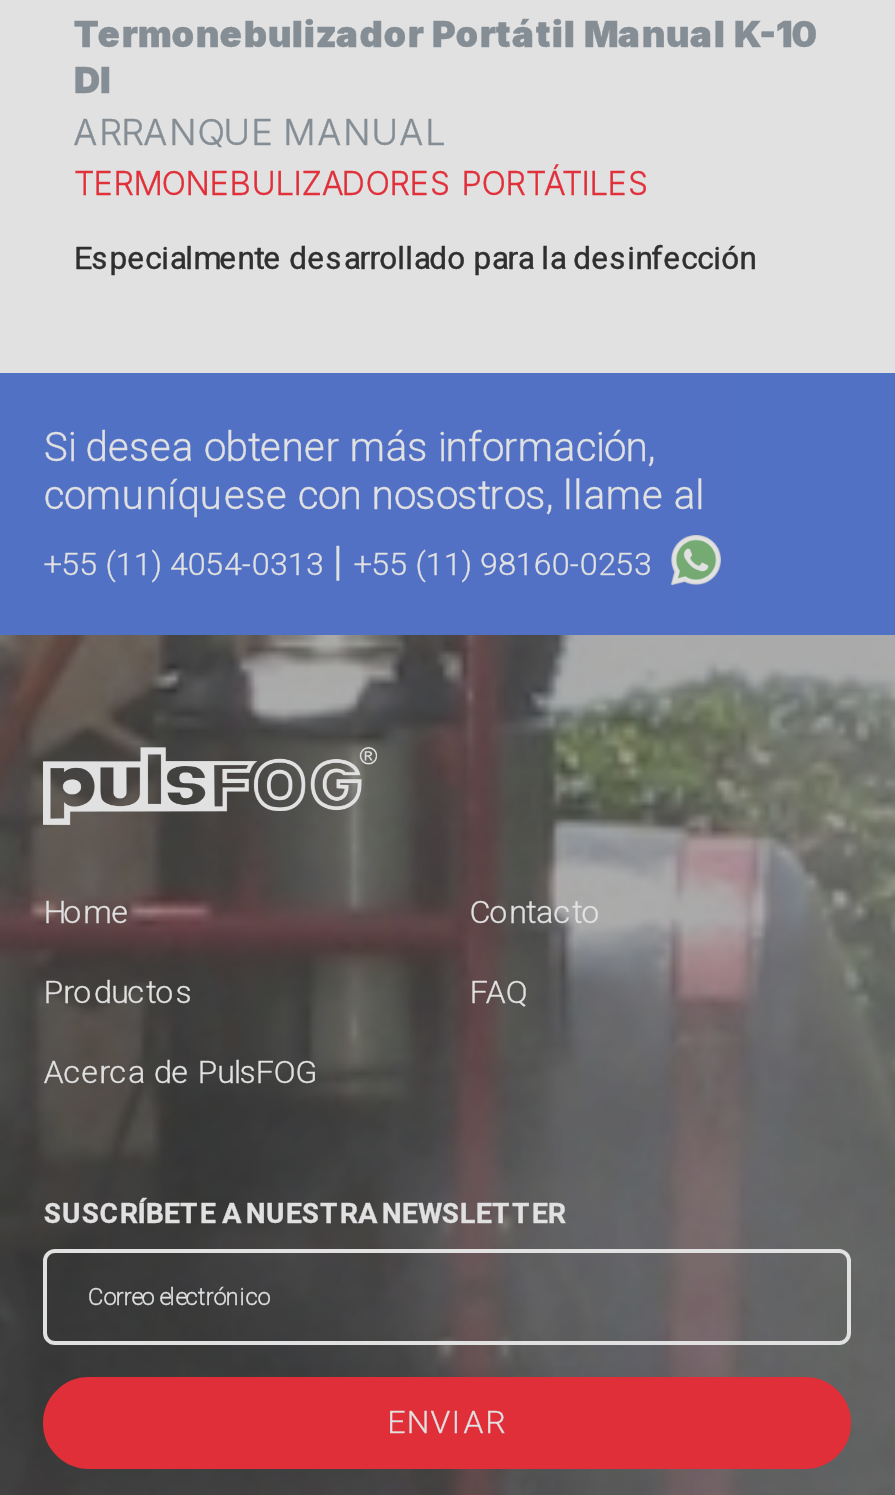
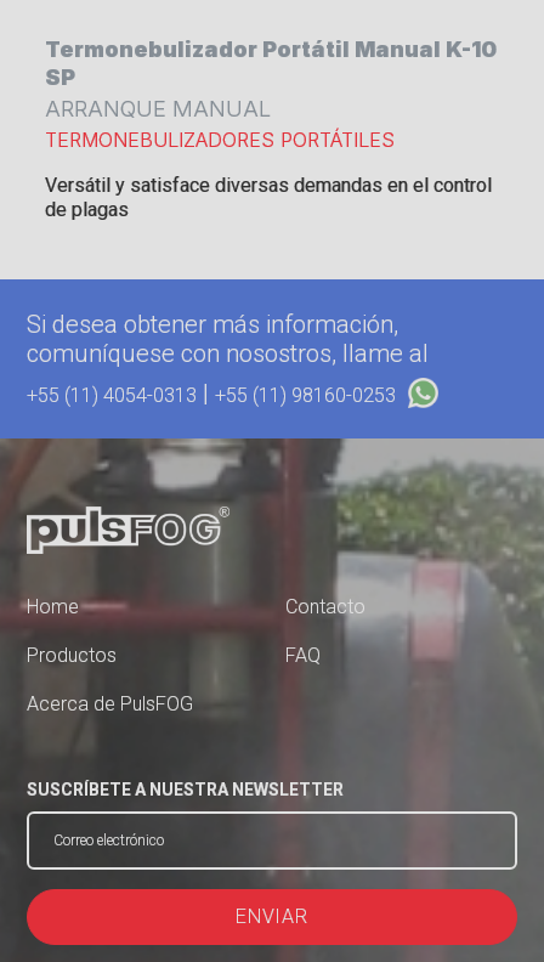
- DI
+ SP

- Especialmente desarrollado para la desinfección
+ Versátil y satisface diversas demandas en el control
+ de plagas
